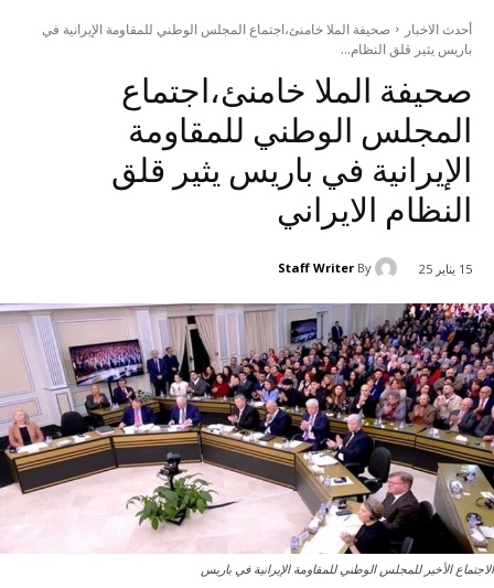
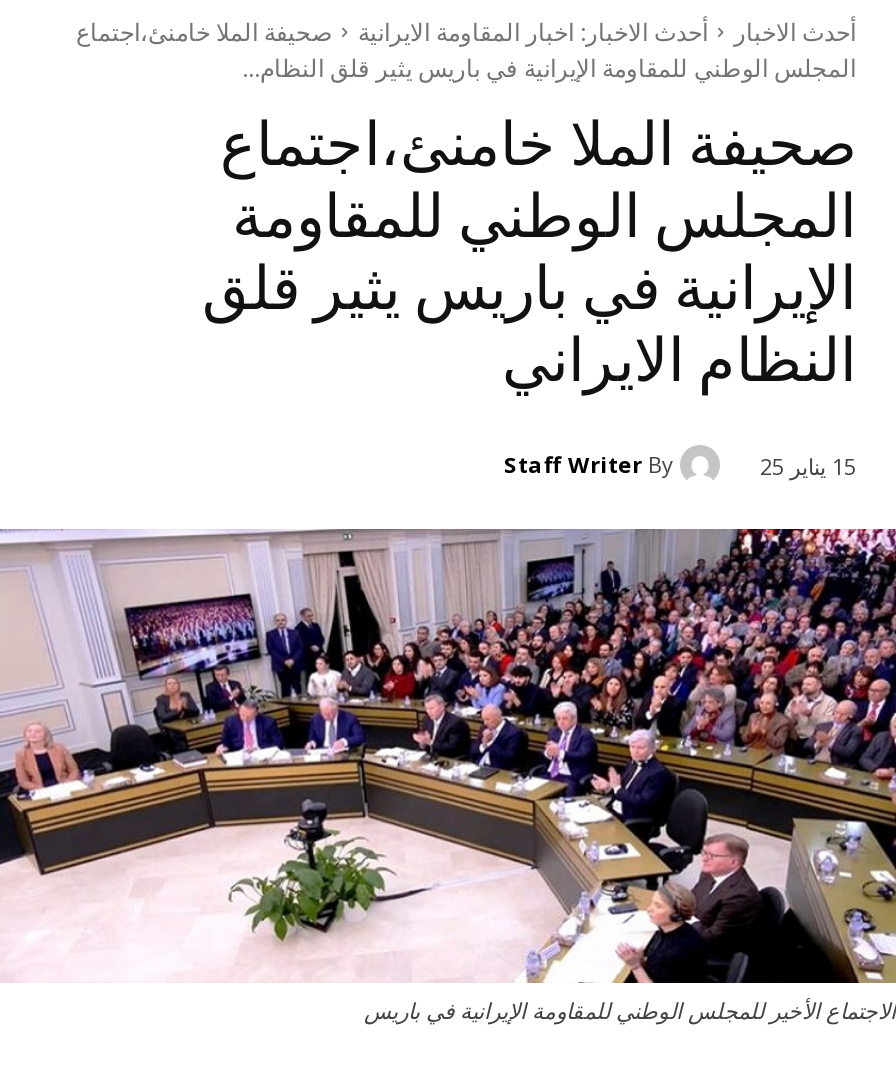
- صحیفة الملا خامنئ،اجتماع المجلس الوطني للمقاومة الإيرانية في
- باريس یثیر قلق النظام...
+ أحدث الاخبار: اخبار المقاومة الايرانية
+ صحیفة الملا خامنئ،اجتماع
+ المجلس الوطني للمقاومة الإيرانية في باريس یثیر قلق النظام...
